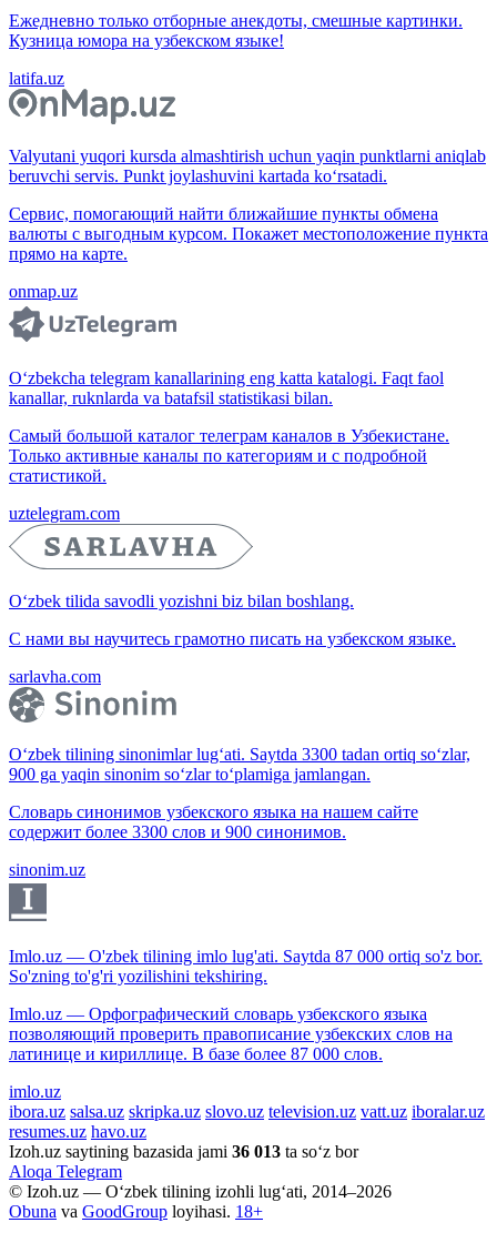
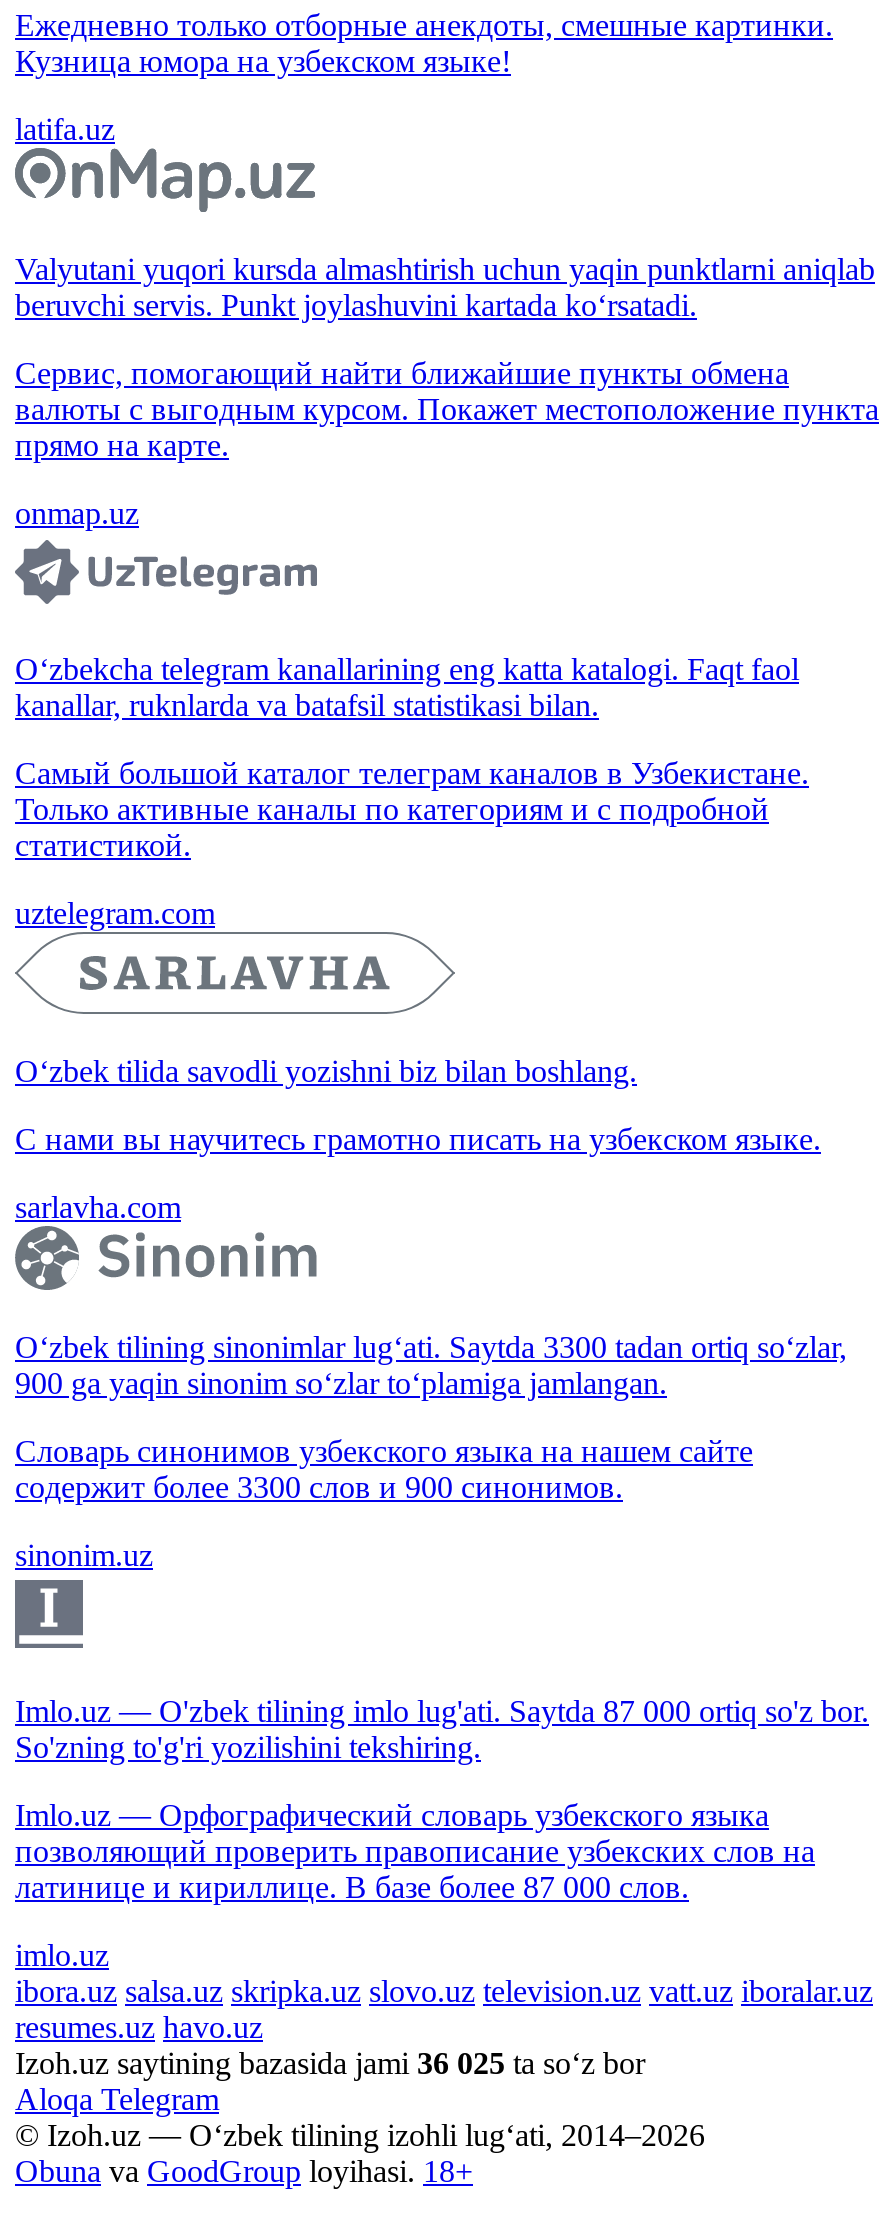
- Izoh.uz saytining bazasida jami 36 013 ta so‘z bor
+ Izoh.uz saytining bazasida jami 36 025 ta so‘z bor
